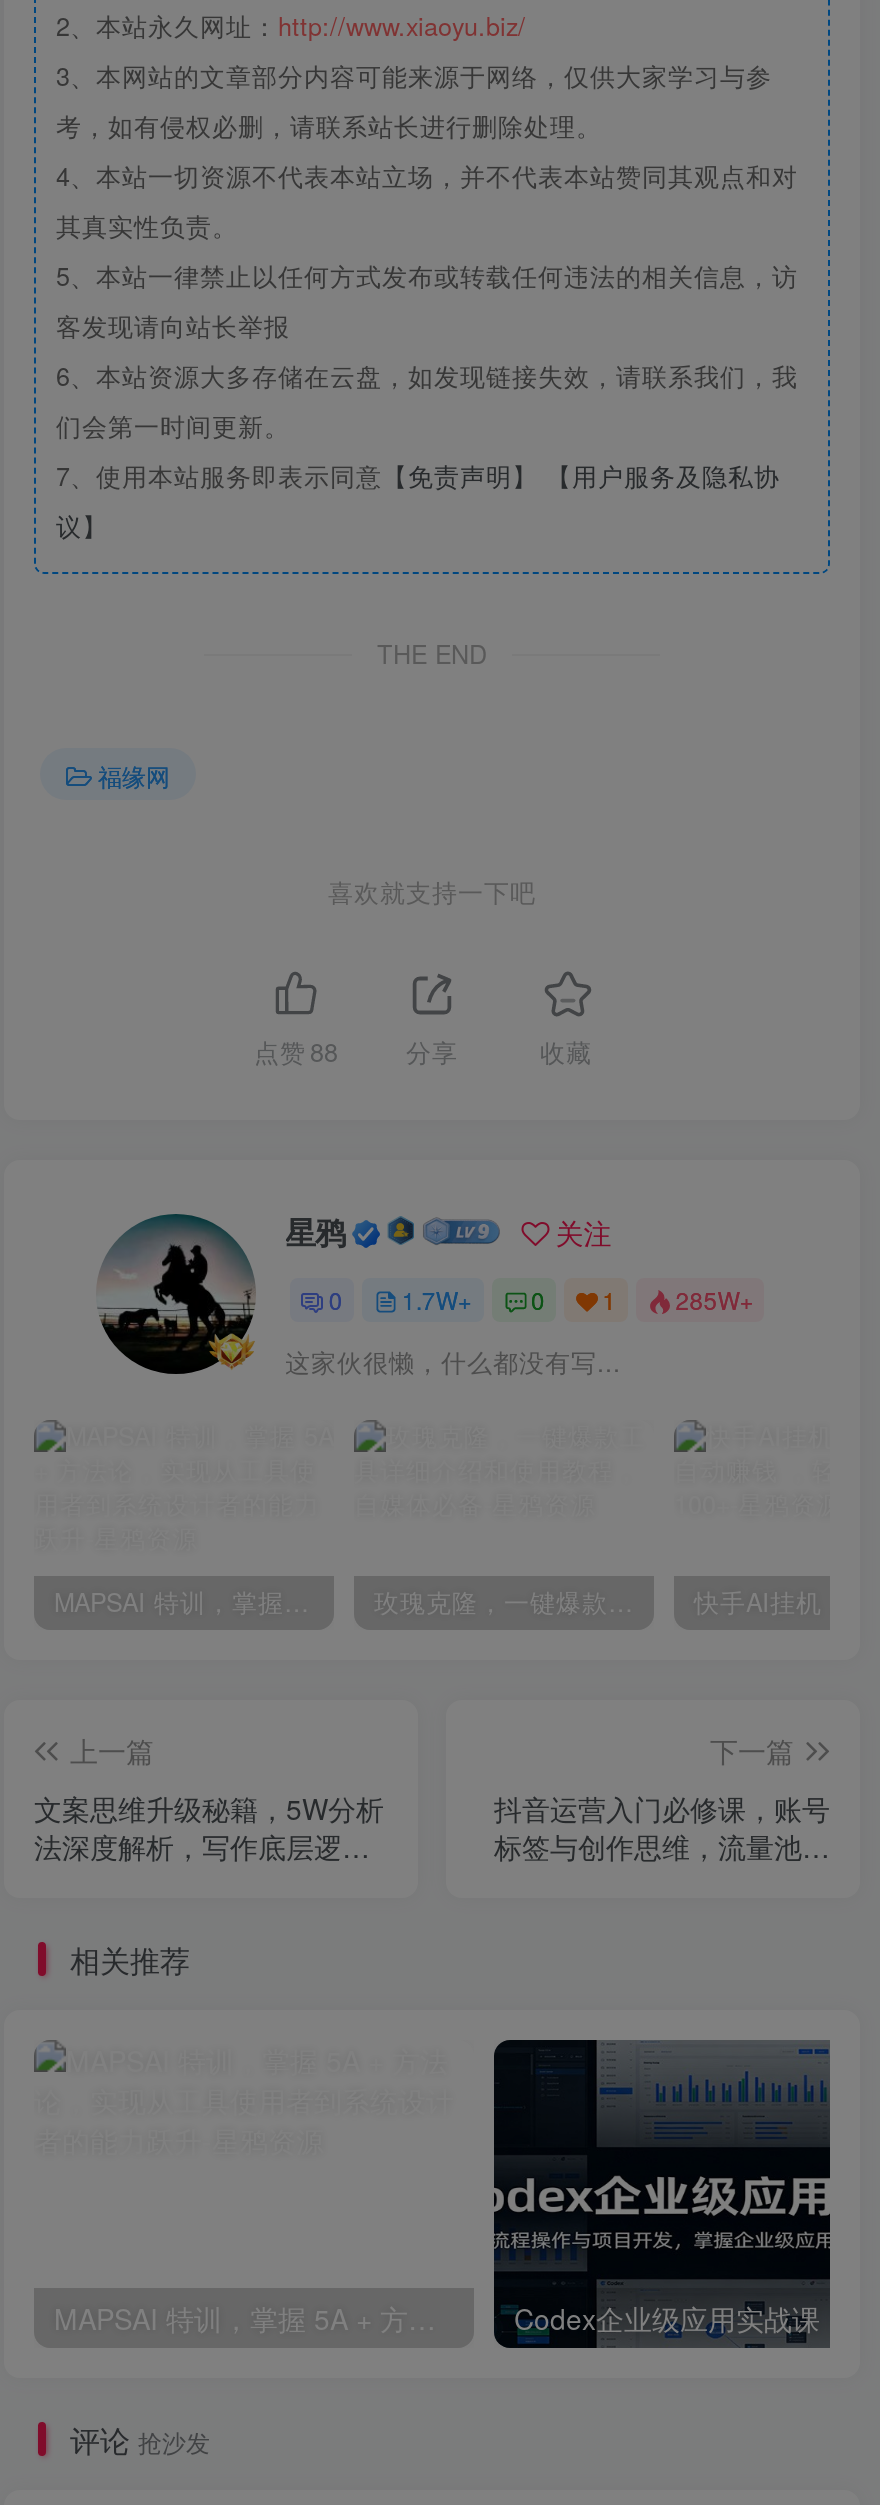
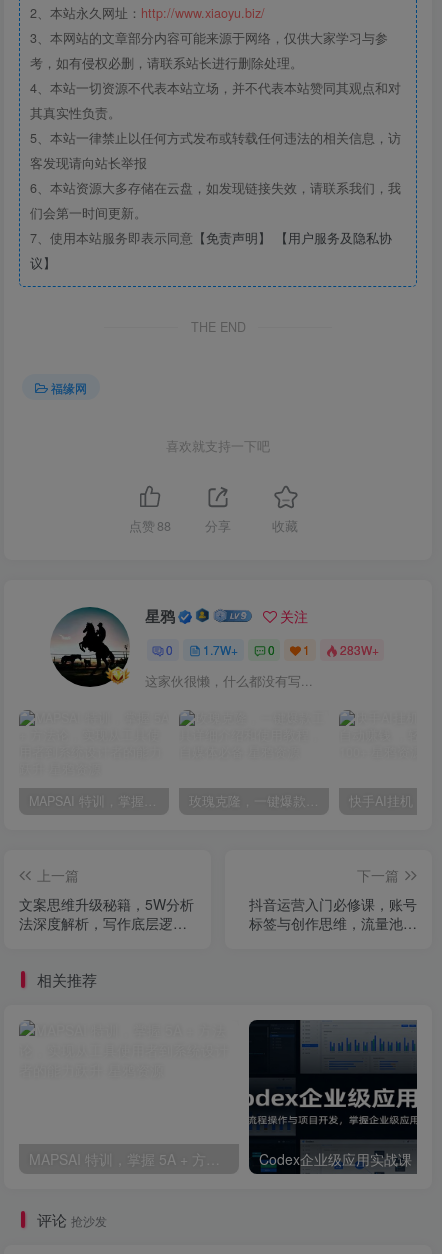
- 0 1.7W+ 0 1 285W+
+ 0 1.7W+ 0 1 283W+
